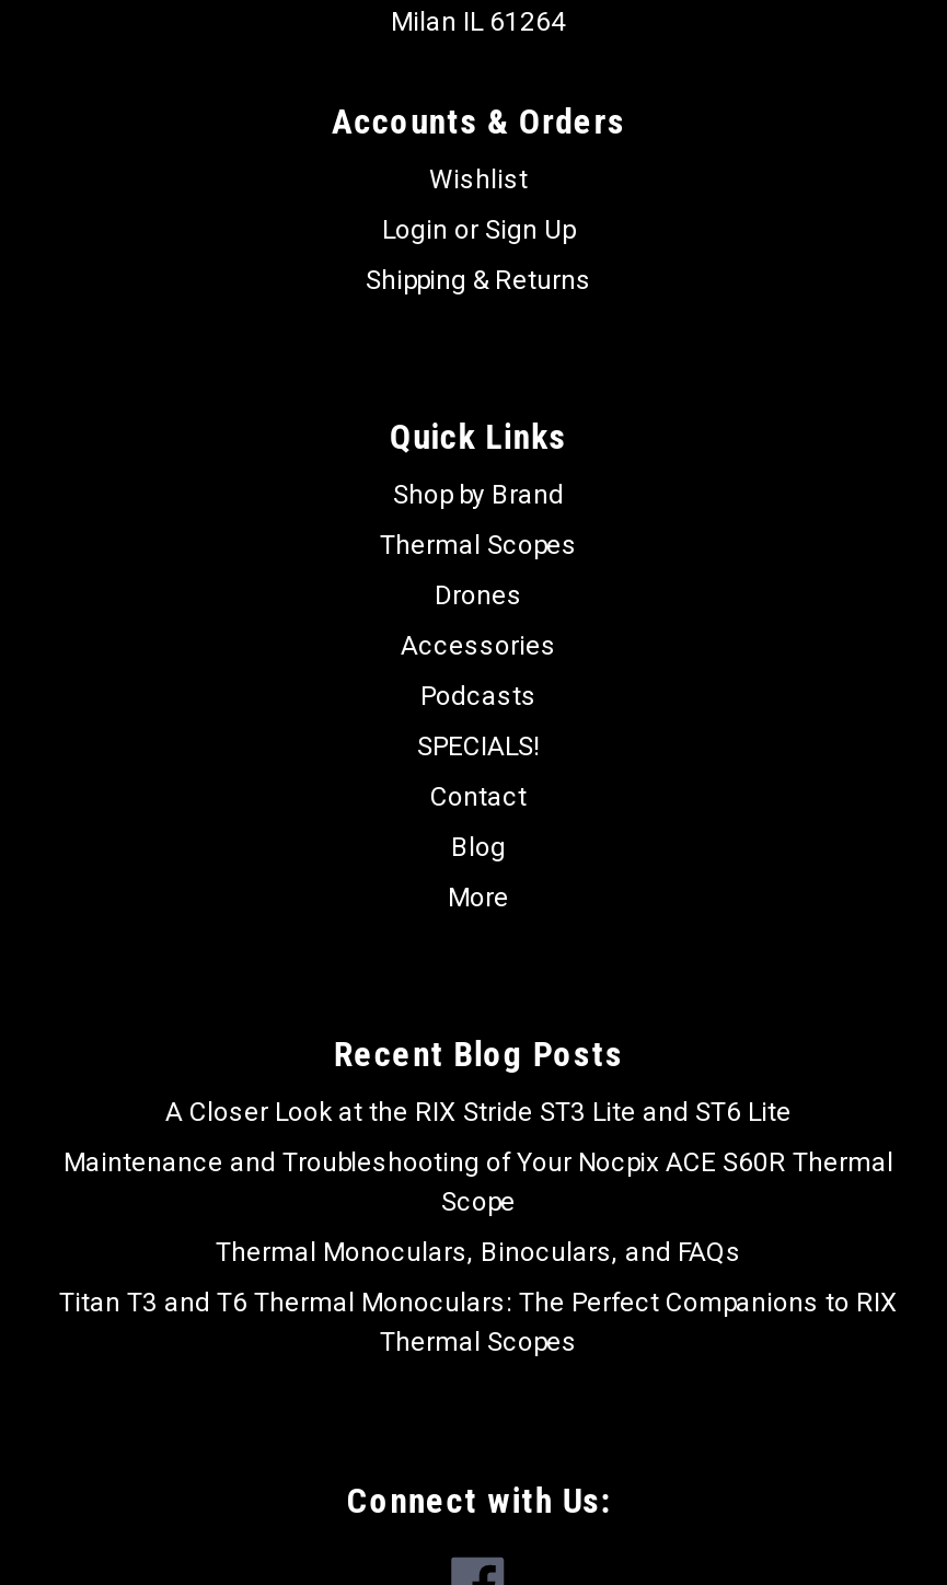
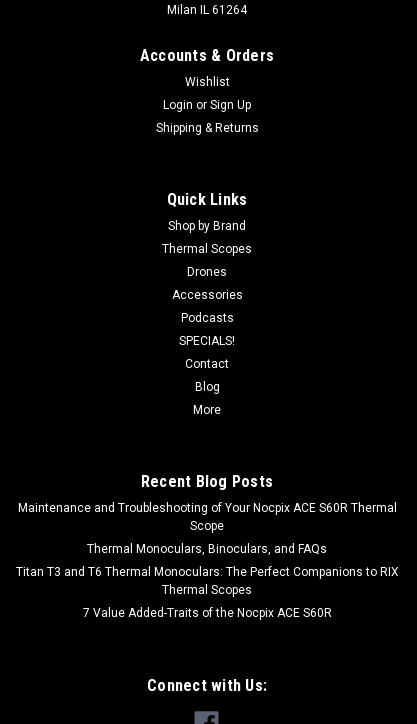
- A Closer Look at the RIX Stride ST3 Lite and ST6 Lite

moved up: Maintenance and Troubleshooting of Your Nocpix ACE S60R Thermal | Scope | Thermal Monoculars, Binoculars, and FAQs | Titan T3 and T6 Thermal Monoculars: The Perfect Companions to RIX | Thermal Scopes

+ 7 Value Added-Traits of the Nocpix ACE S60R
